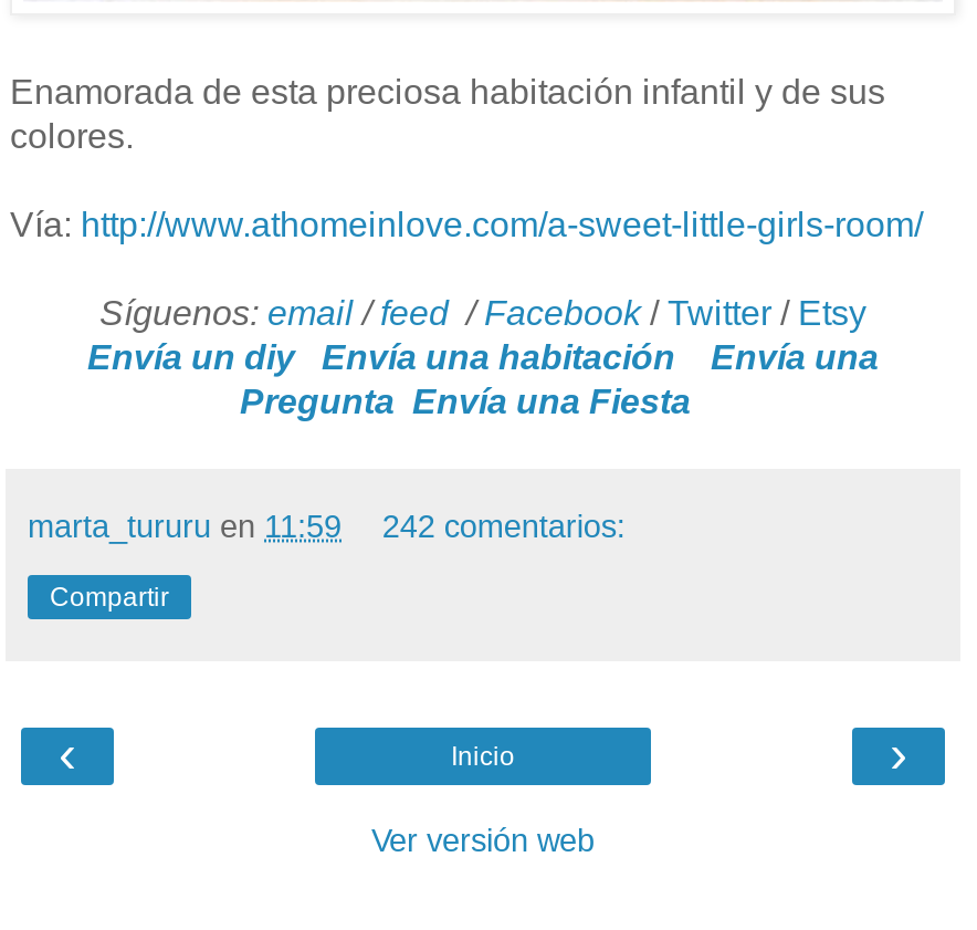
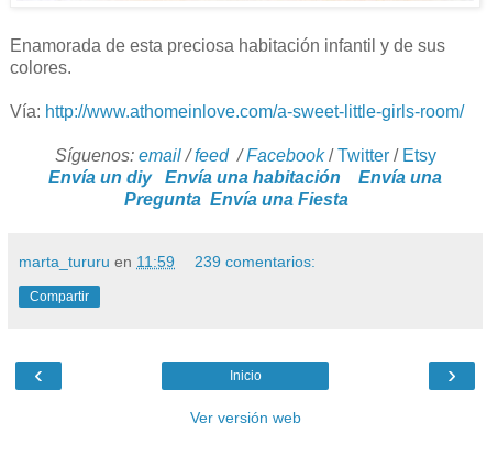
- marta_tururu en 11:59 242 comentarios:
+ marta_tururu en 11:59 239 comentarios:
